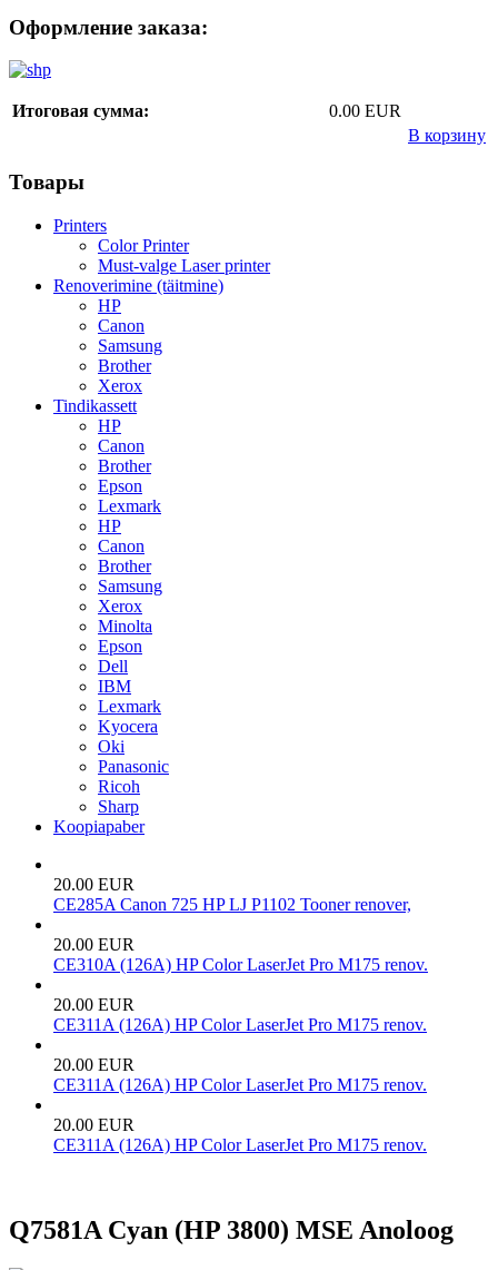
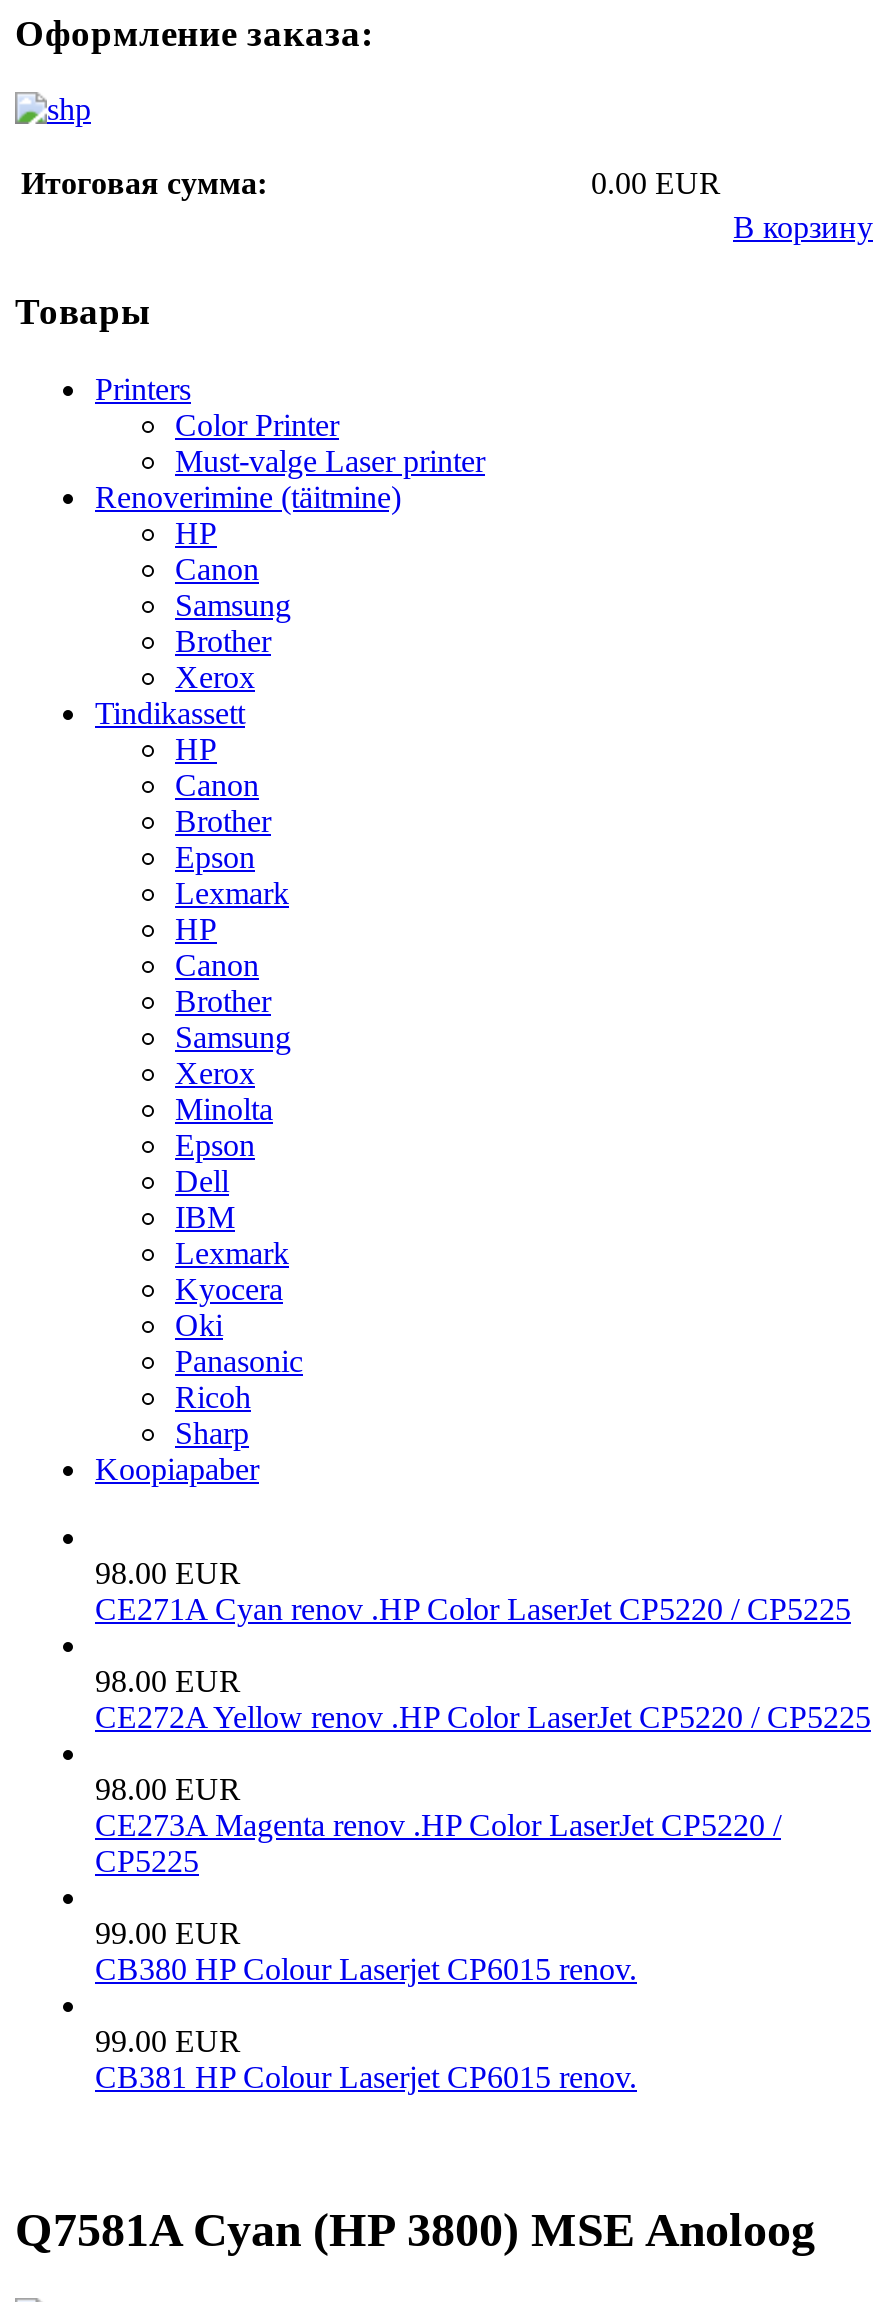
- 20.00 EUR
- CE285A Canon 725 HP LJ P1102 Tooner renover,
+ 98.00 EUR
+ CE271A Cyan renov .HP Color LaserJet CP5220 / CP5225

- 20.00 EUR
- CE310A (126A) HP Color LaserJet Pro M175 renov.
+ 98.00 EUR
+ CE272A Yellow renov .HP Color LaserJet CP5220 / CP5225

- 20.00 EUR
- CE311A (126A) HP Color LaserJet Pro M175 renov.
+ 98.00 EUR
+ CE273A Magenta renov .HP Color LaserJet CP5220 /
+ CP5225

- 20.00 EUR
- CE311A (126A) HP Color LaserJet Pro M175 renov.
+ 99.00 EUR
+ CB380 HP Colour Laserjet CP6015 renov.

- 20.00 EUR
- CE311A (126A) HP Color LaserJet Pro M175 renov.
+ 99.00 EUR
+ CB381 HP Colour Laserjet CP6015 renov.
